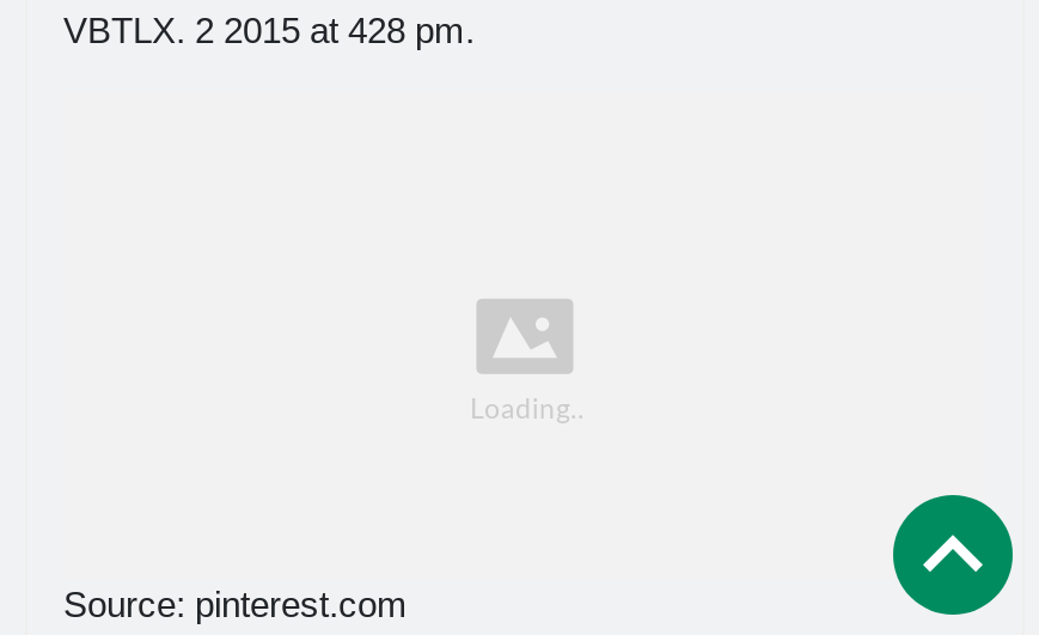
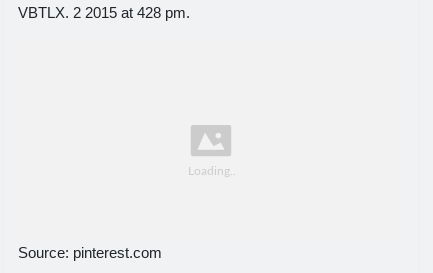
- [image]
